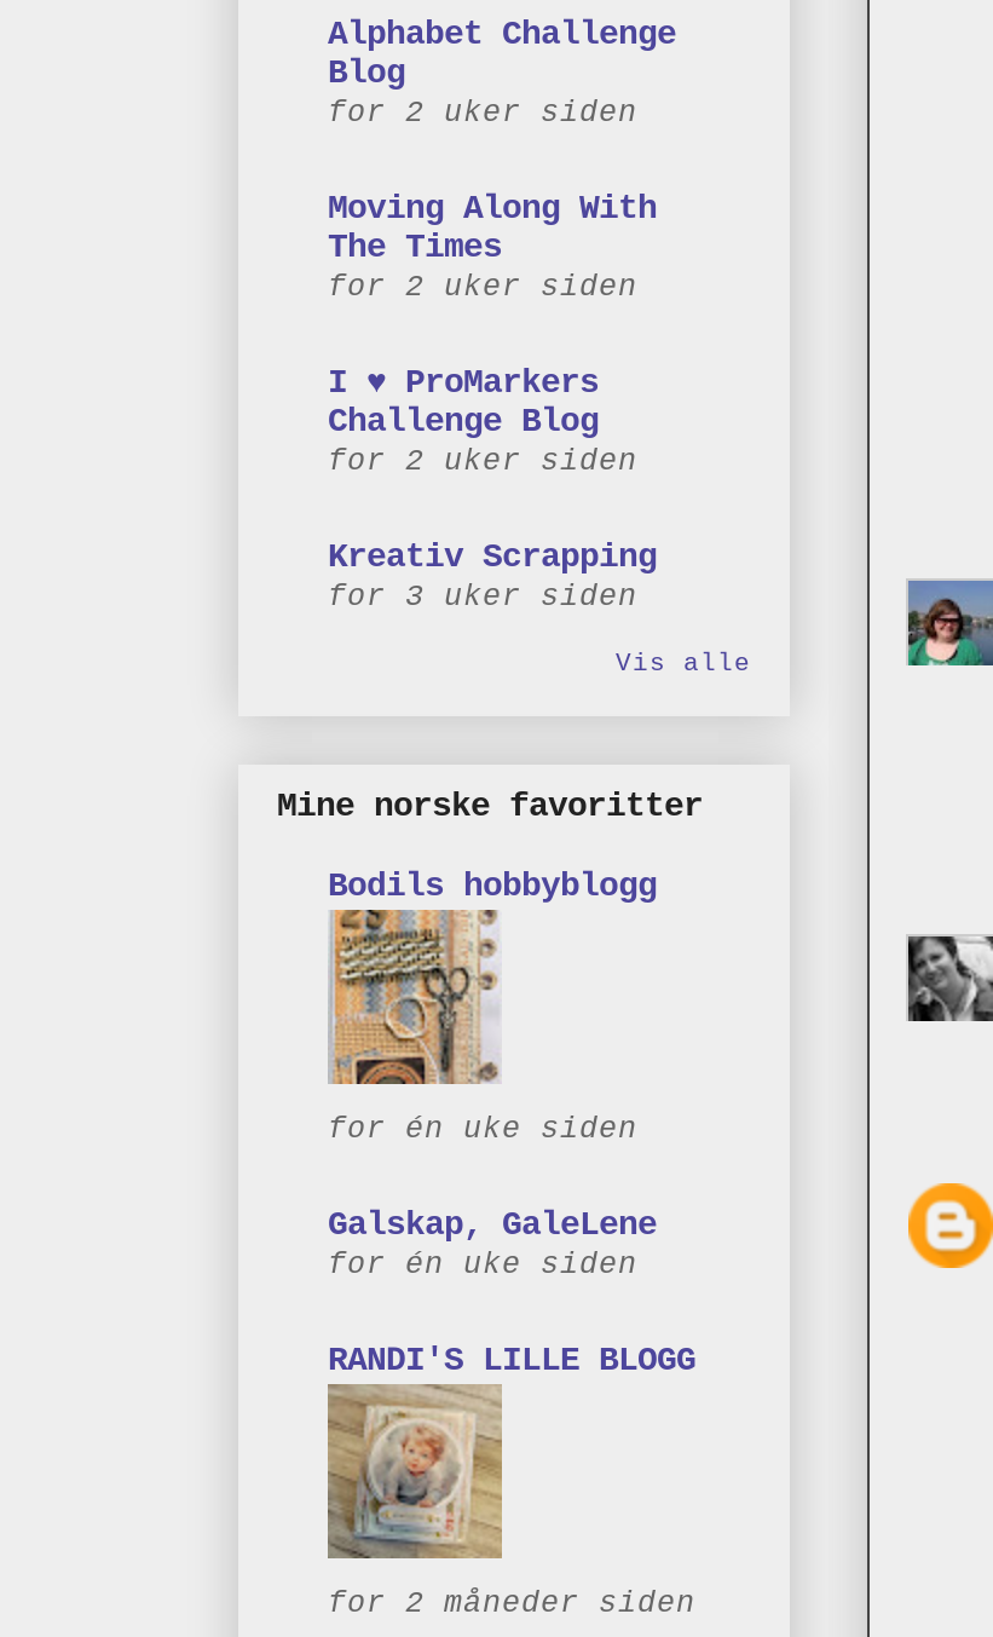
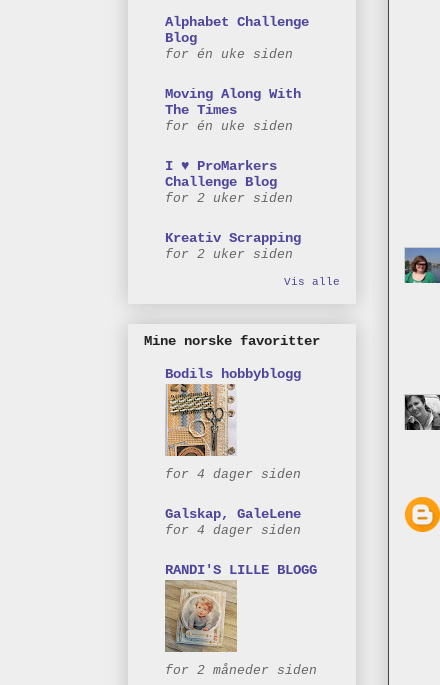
- for 2 uker siden
+ for én uke siden

- for 2 uker siden
+ for én uke siden

- for 3 uker siden
+ for 2 uker siden

- for én uke siden
+ for 4 dager siden

- for én uke siden
+ for 4 dager siden
